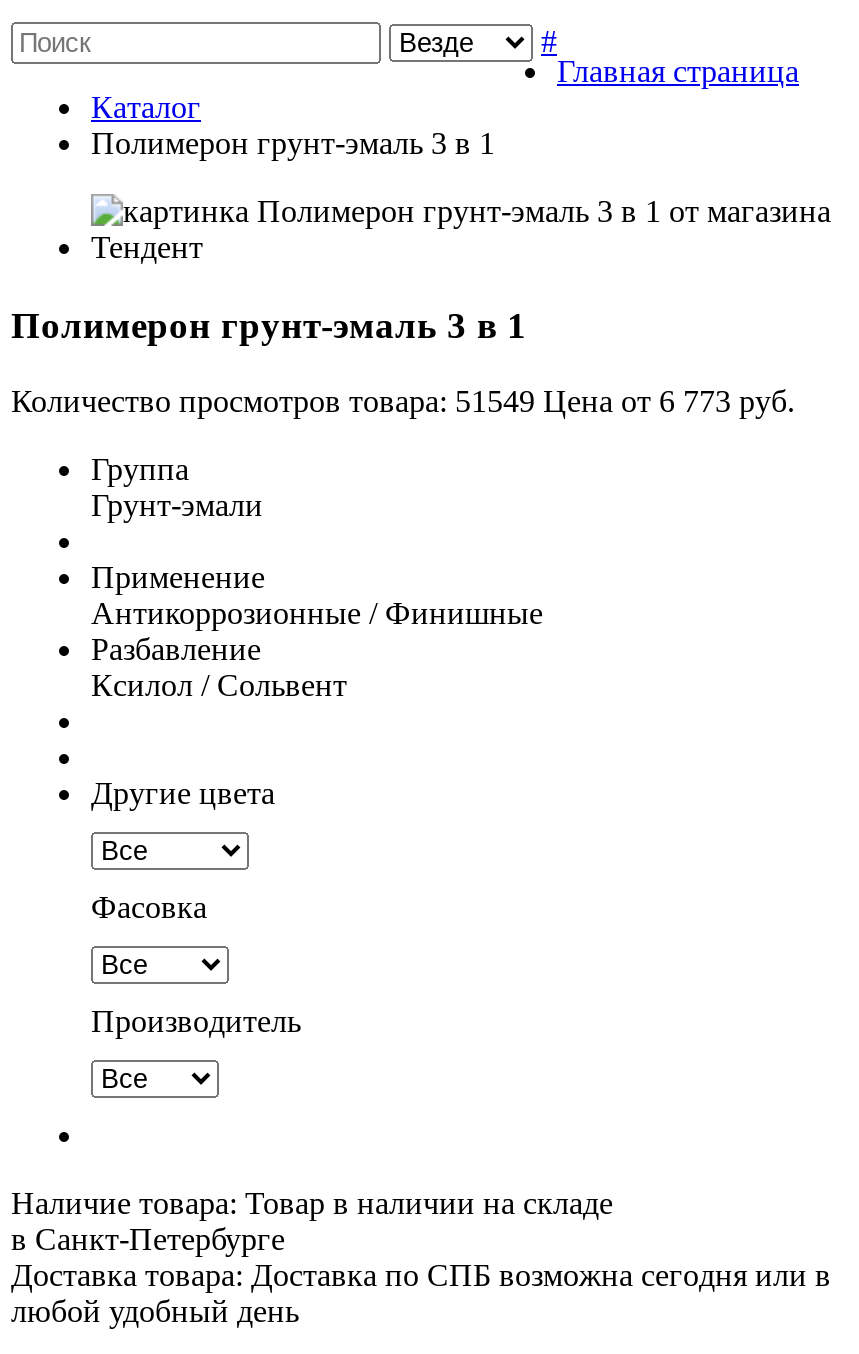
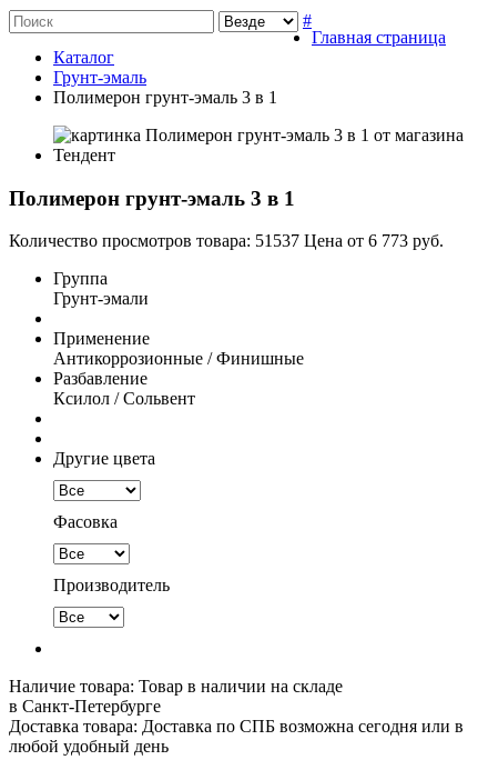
+ Грунт-эмаль

- Количество просмотров товара: 51549 Цена от 6 773 руб.
+ Количество просмотров товара: 51537 Цена от 6 773 руб.
